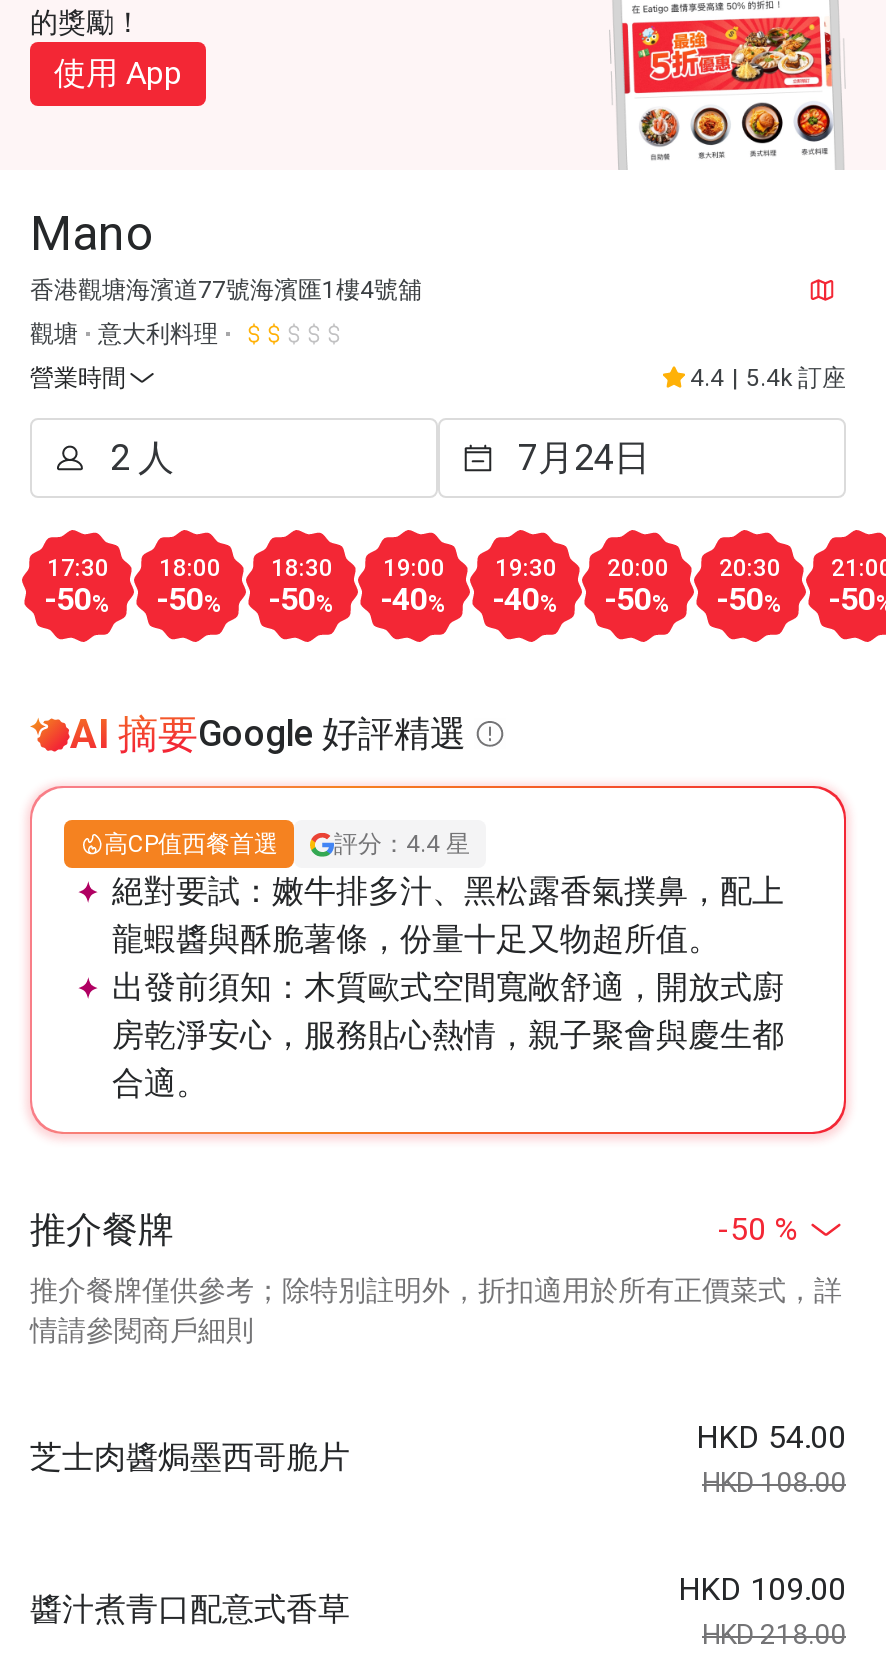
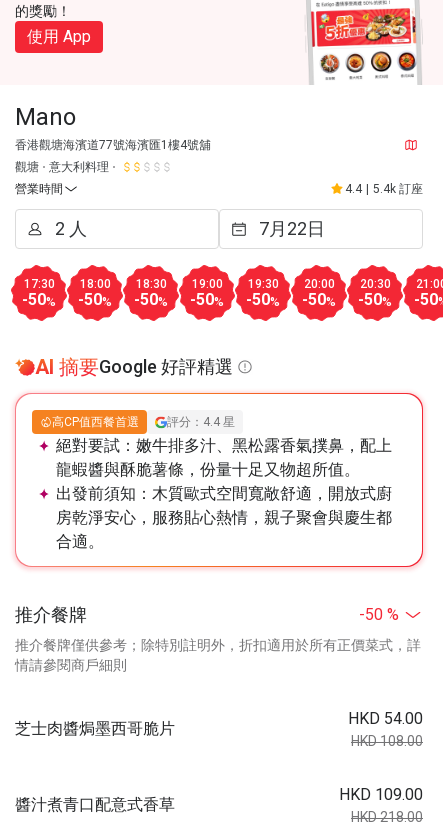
- -40%
+ -50%

- -40%
+ -50%
